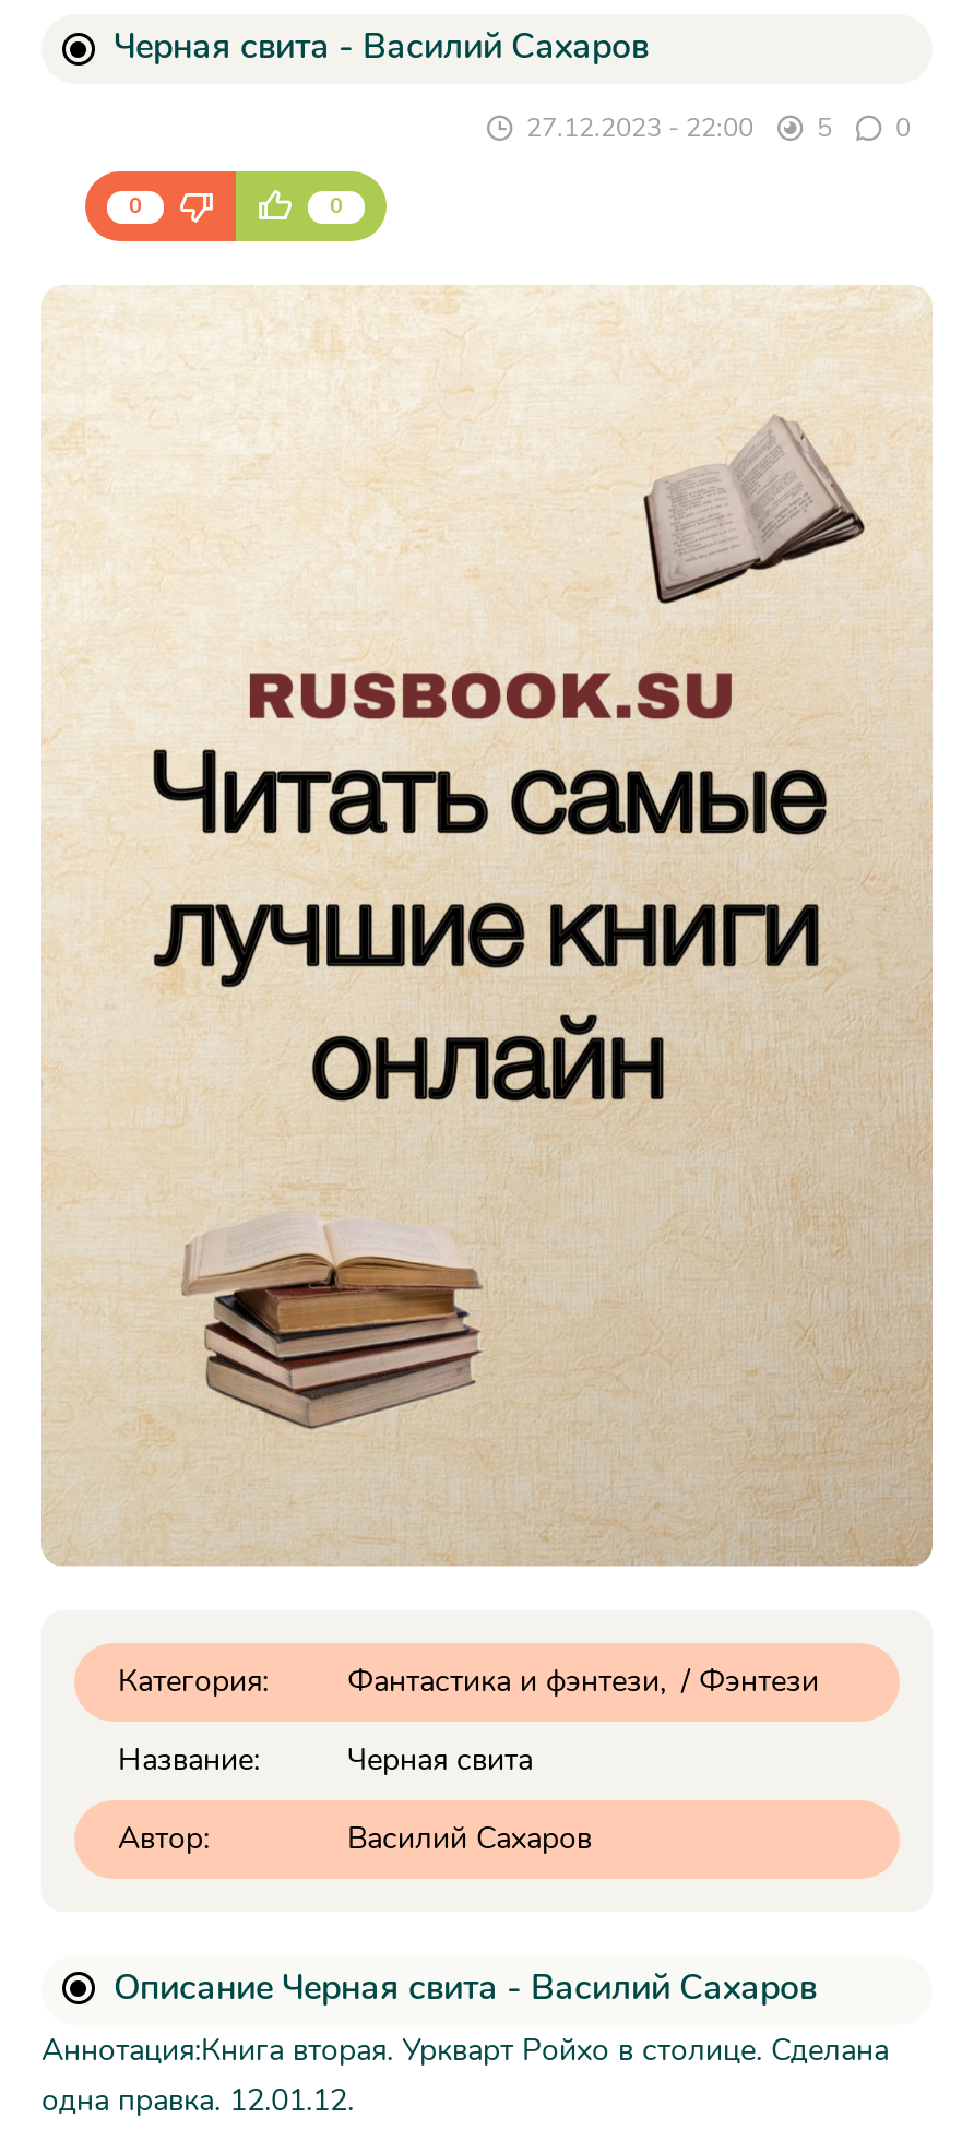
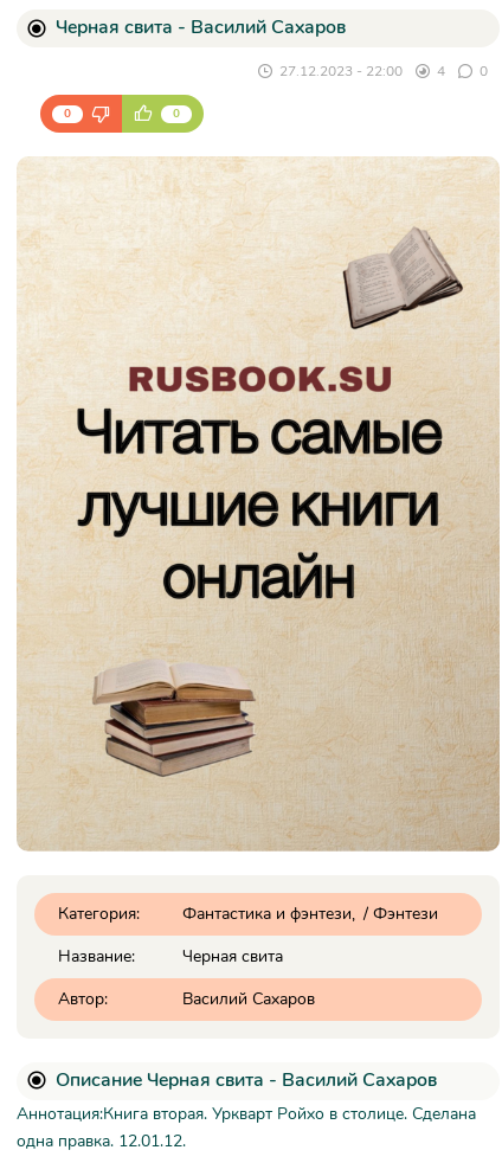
- 27.12.2023 - 22:00 5 0
+ 27.12.2023 - 22:00 4 0
